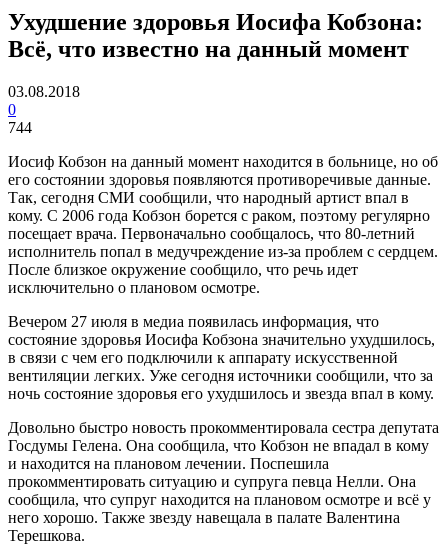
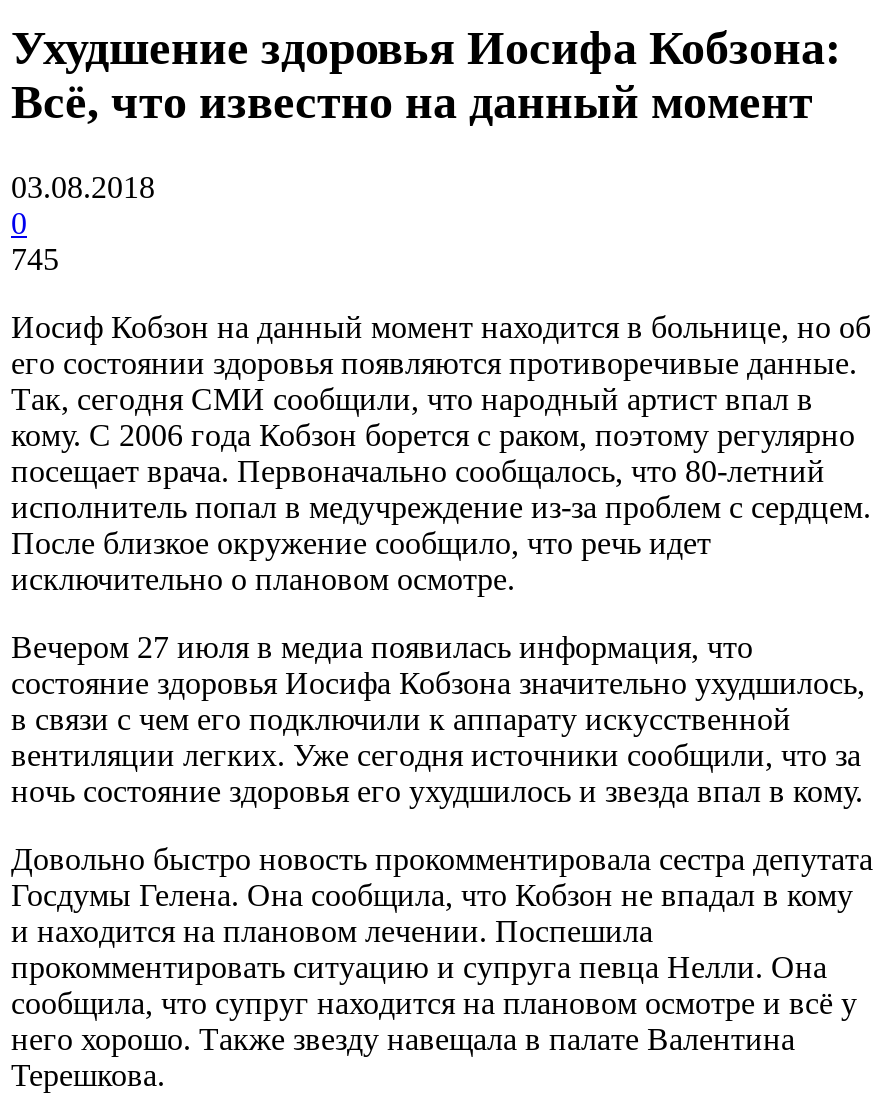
- 744
+ 745
